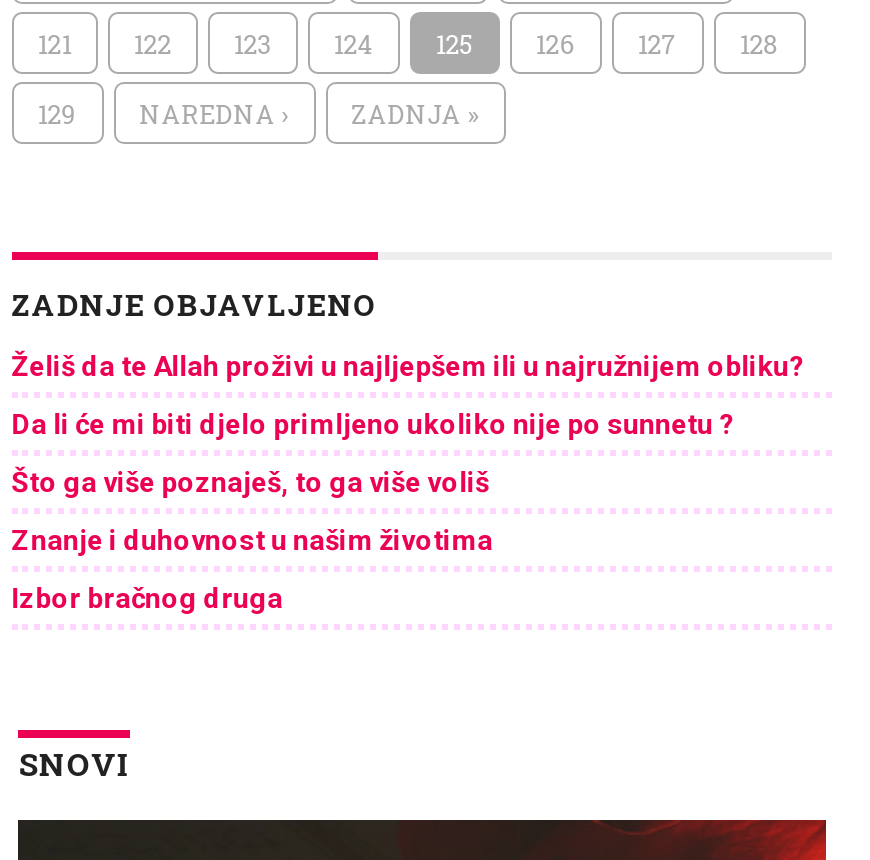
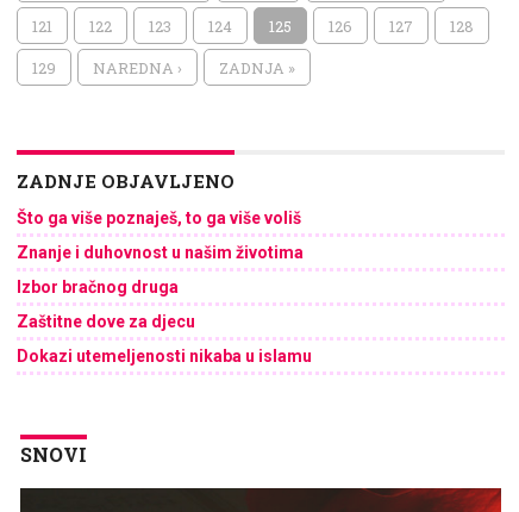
- Želiš da te Allah proživi u najljepšem ili u najružnijem obliku?
- Da li će mi biti djelo primljeno ukoliko nije po sunnetu ?

moved up: Što ga više poznaješ, to ga više voliš | Znanje i duhovnost u našim životima | Izbor bračnog druga

+ Zaštitne dove za djecu
+ Dokazi utemeljenosti nikaba u islamu
